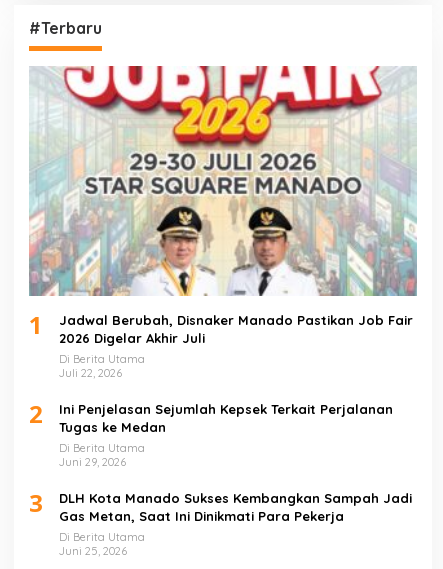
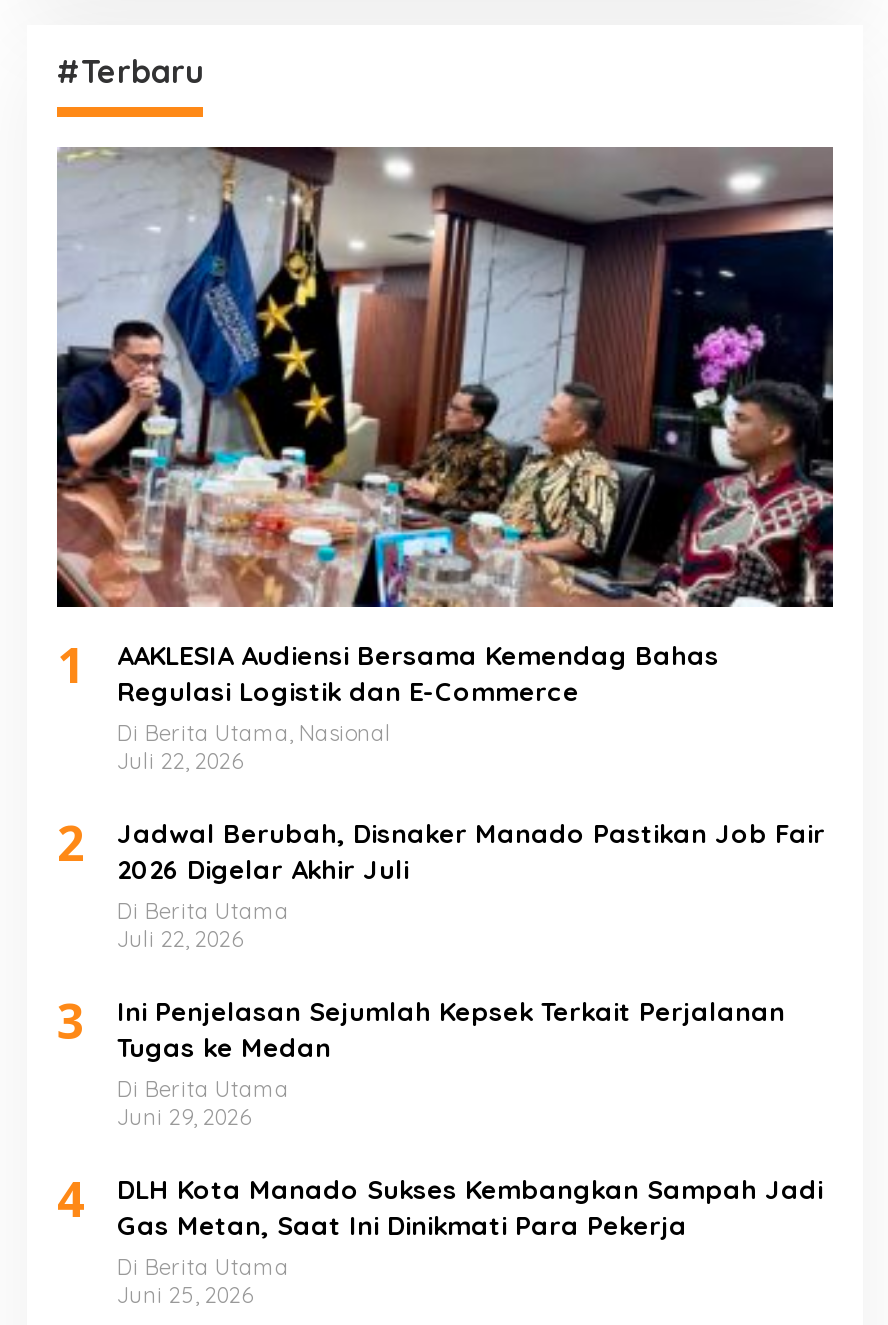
- [image]
+ [image]

+ AAKLESIA Audiensi Bersama Kemendag Bahas
+ Regulasi Logistik dan E-Commerce
+ Di Berita Utama, Nasional
+ Juli 22, 2026
+ 2

- 2 Ini Penjelasan Sejumlah Kepsek Terkait Perjalanan Tugas ke Medan
+ 3 Ini Penjelasan Sejumlah Kepsek Terkait Perjalanan Tugas ke Medan

- 3 DLH Kota Manado Sukses Kembangkan Sampah Jadi Gas Metan, Saat Ini Dinikmati Para Pekerja
+ 4 DLH Kota Manado Sukses Kembangkan Sampah Jadi Gas Metan, Saat Ini Dinikmati Para Pekerja
